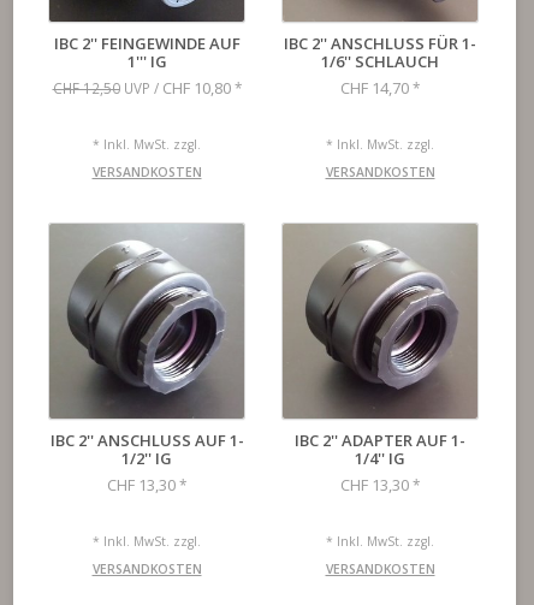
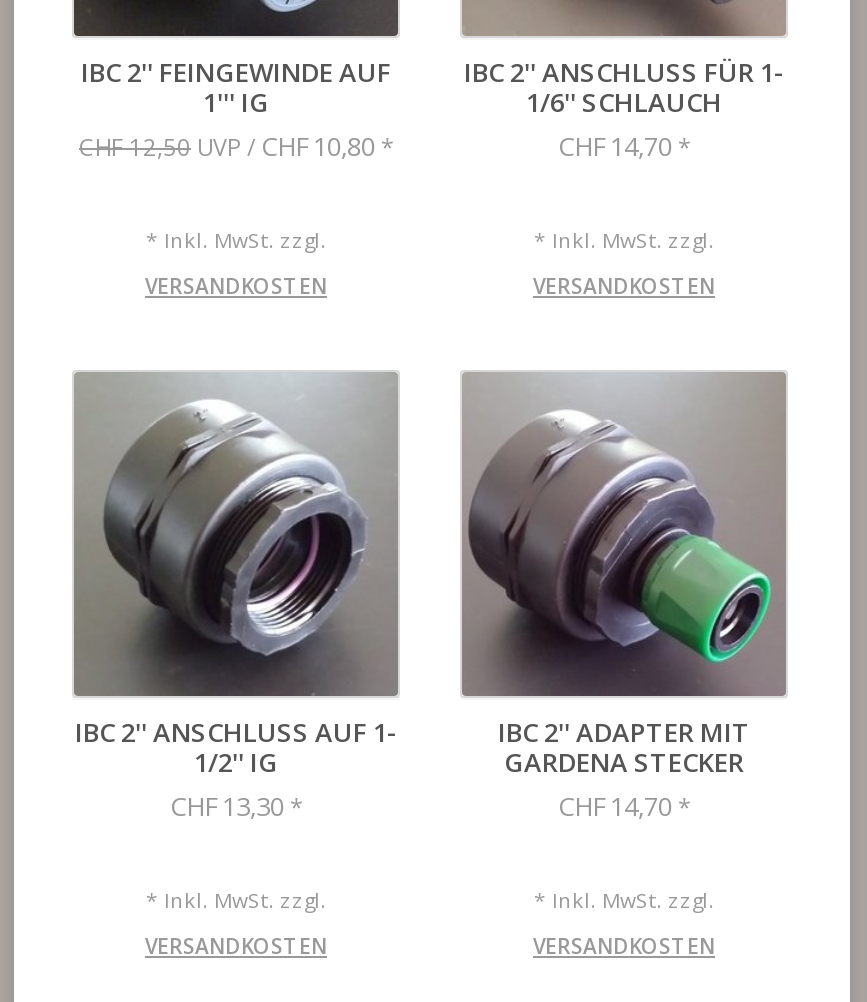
- [image]
- IBC 2'' ADAPTER AUF 1-
- 1/4'' IG
- CHF 13,30 *
+ [image]
+ IBC 2'' ADAPTER MIT
+ GARDENA STECKER
+ CHF 14,70 *
